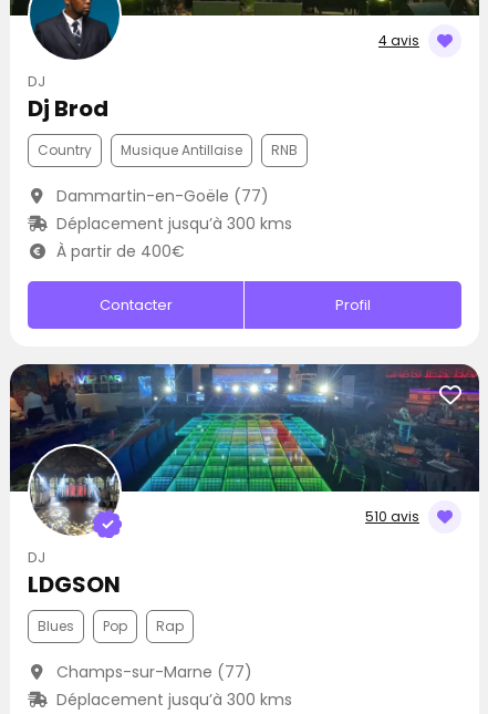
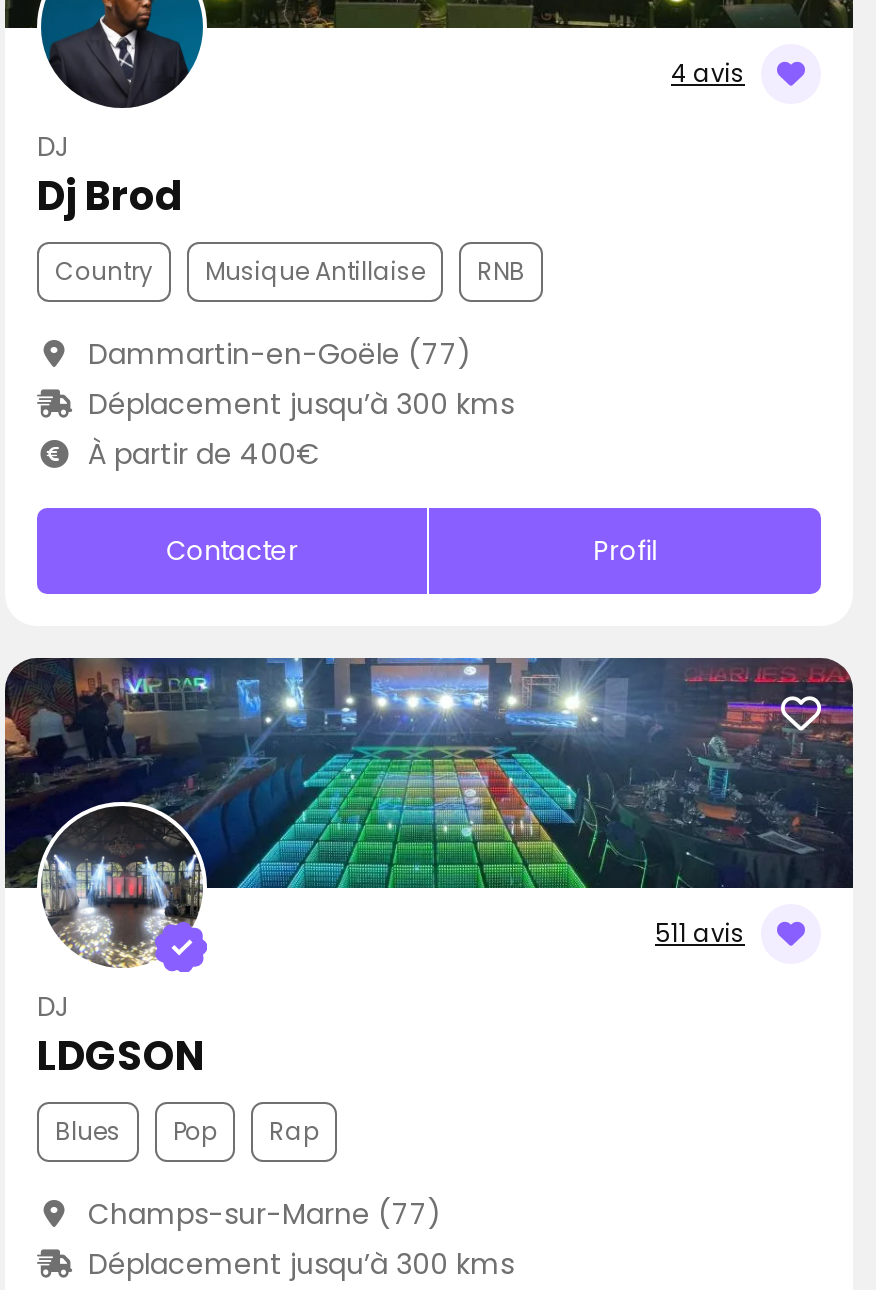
- 510 avis
+ 511 avis
